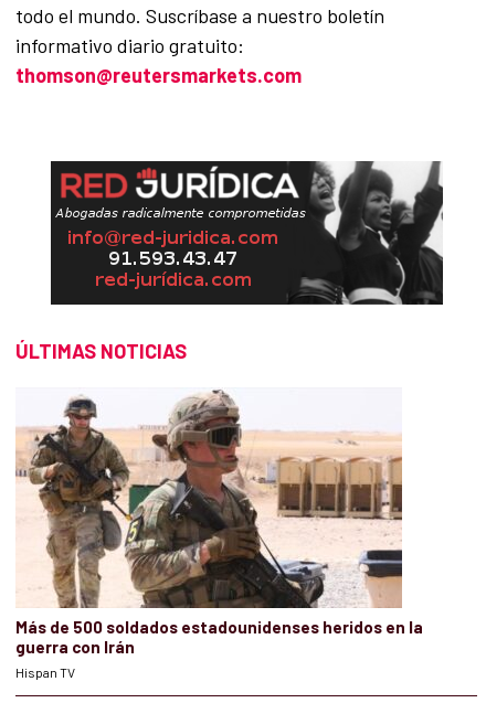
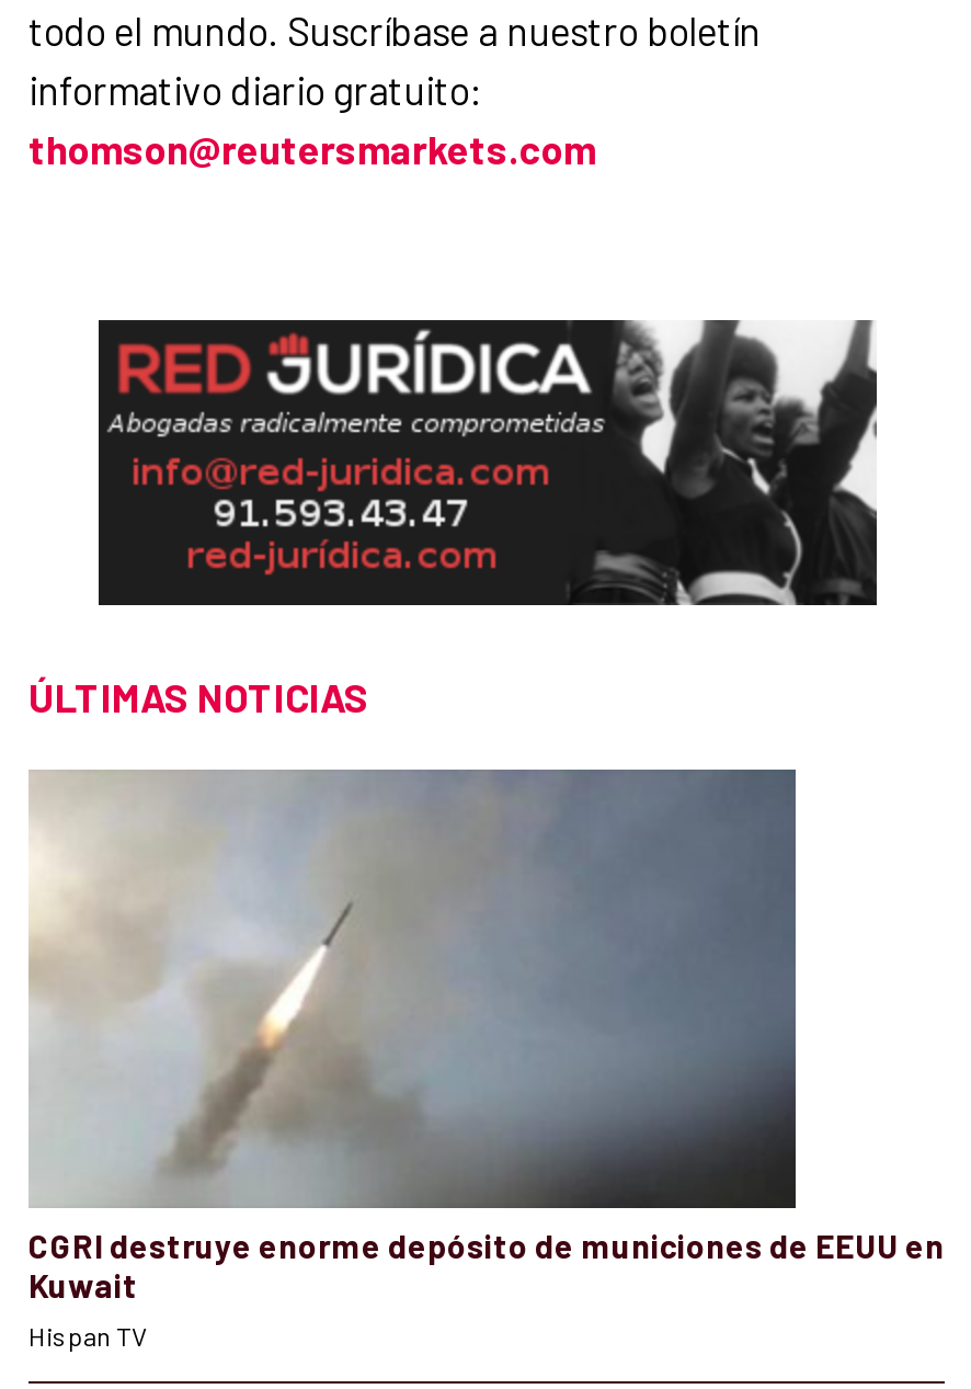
- [image]
- Más de 500 soldados estadounidenses heridos en la
- guerra con Irán
+ [image]
+ CGRI destruye enorme depósito de municiones de EEUU en
+ Kuwait
